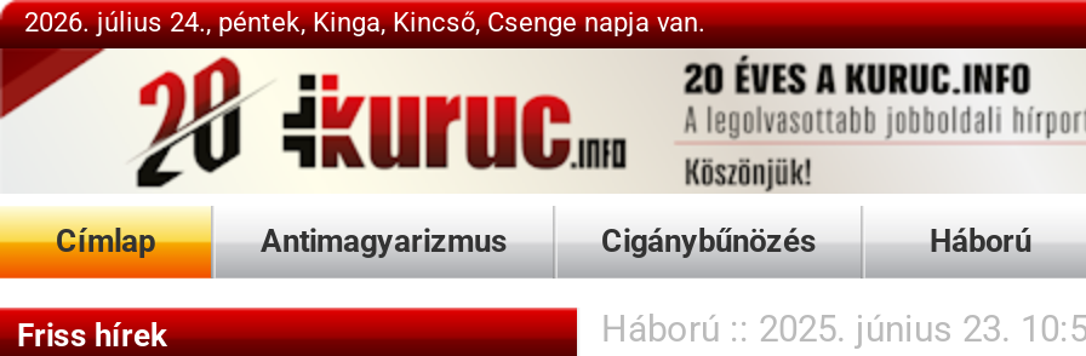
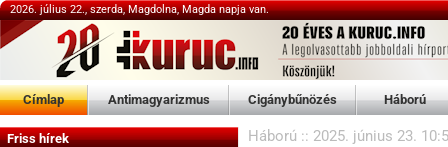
- 2026. július 24., péntek, Kinga, Kincső, Csenge napja van.
+ 2026. július 22., szerda, Magdolna, Magda napja van.
